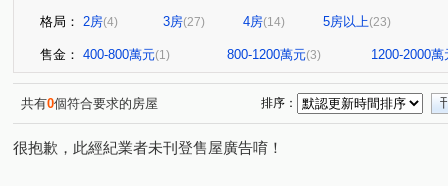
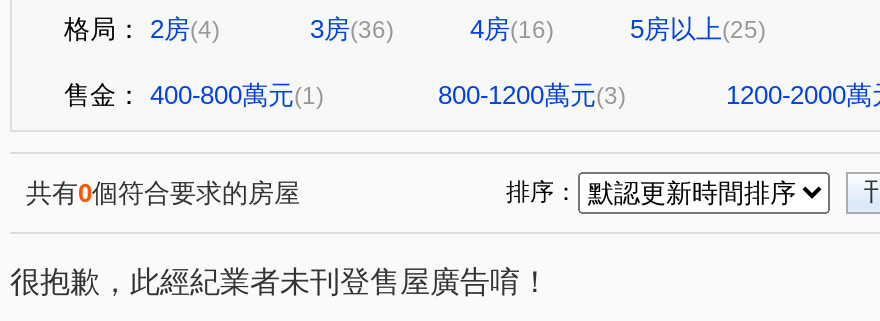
- 3房(27)
+ 3房(36)

- 4房(14)
+ 4房(16)

- 5房以上(23)
+ 5房以上(25)
